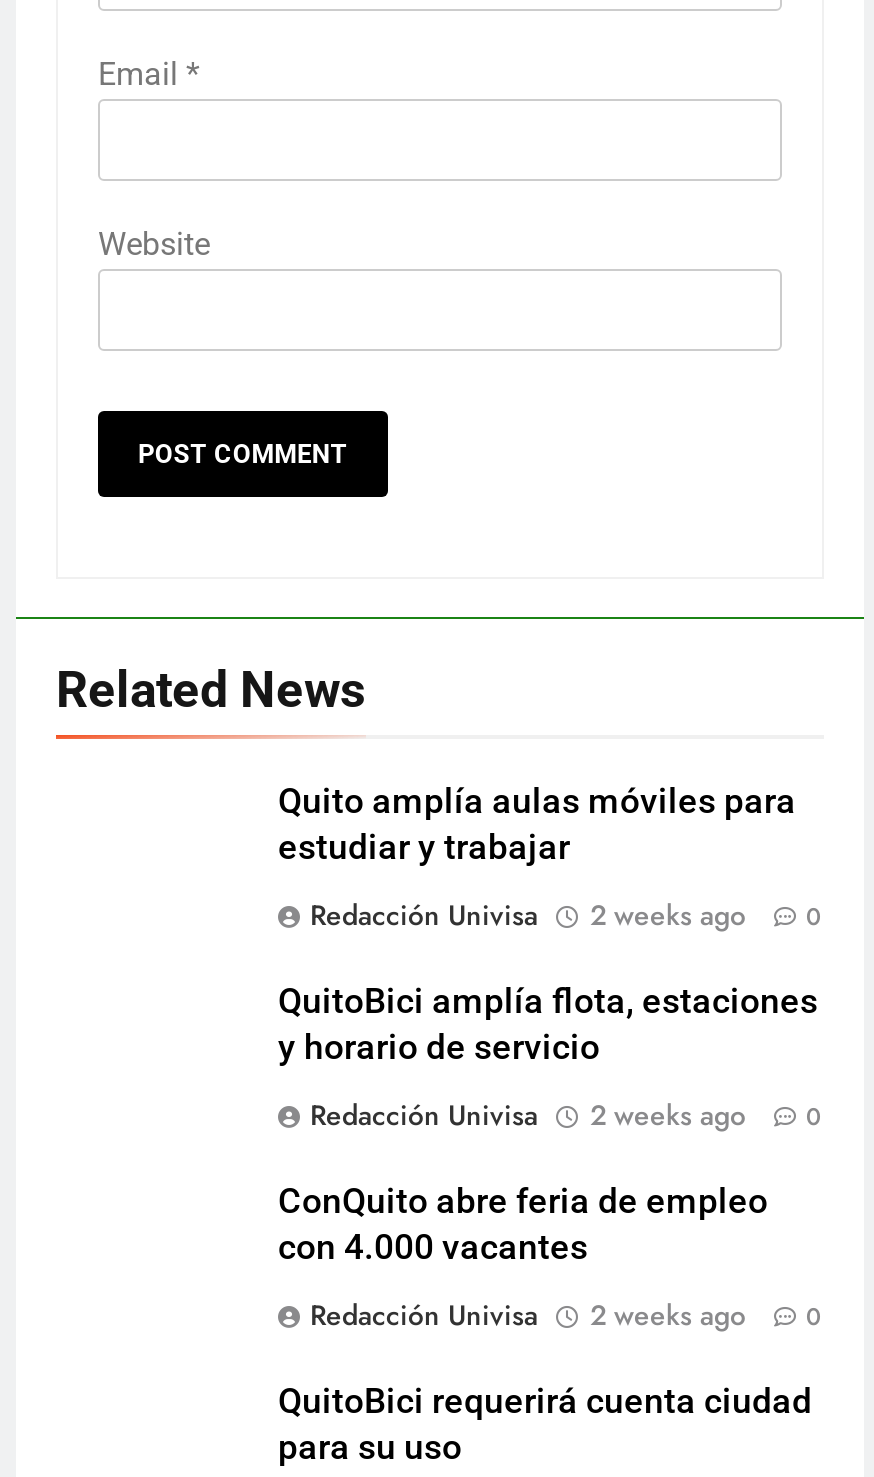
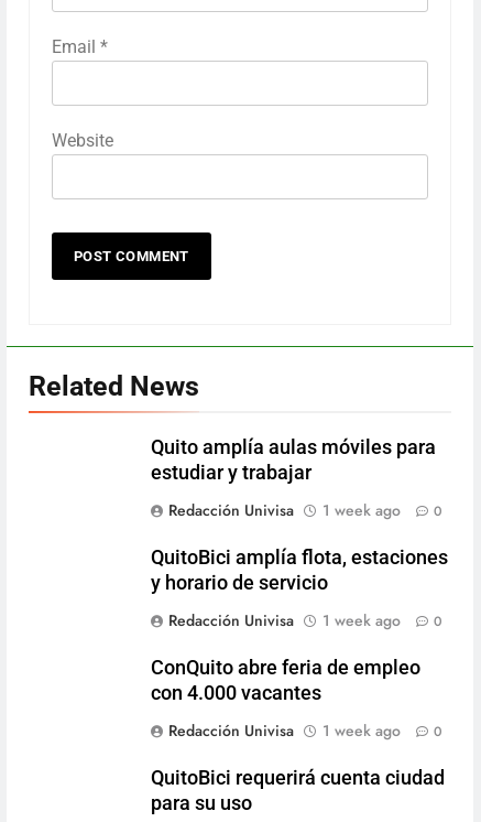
- Redacción Univisa 2 weeks ago 0
+ Redacción Univisa 1 week ago 0

- Redacción Univisa 2 weeks ago 0
+ Redacción Univisa 1 week ago 0

- Redacción Univisa 2 weeks ago 0
+ Redacción Univisa 1 week ago 0
